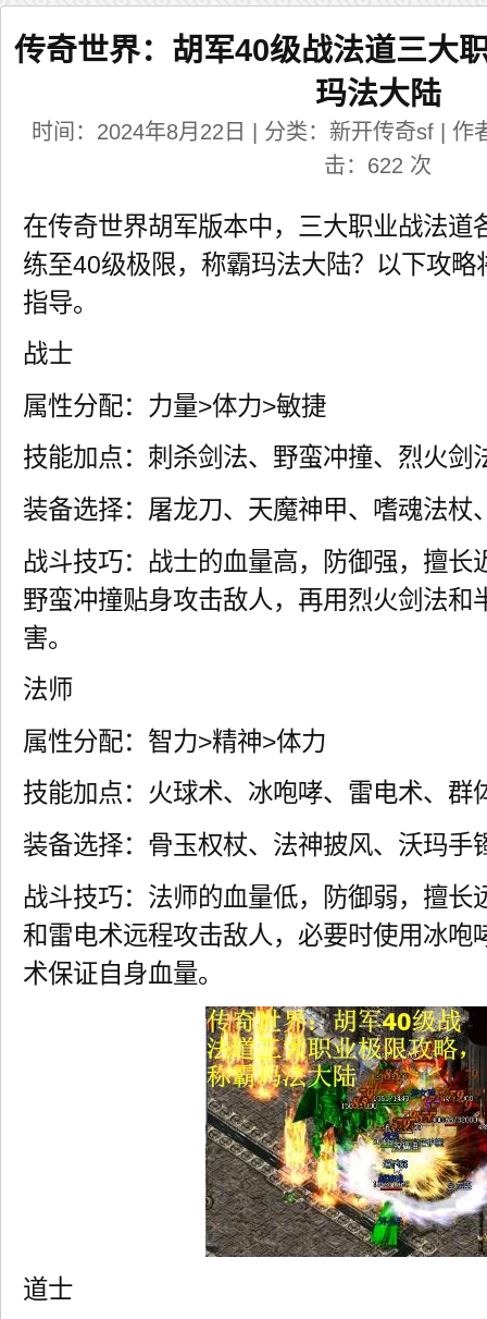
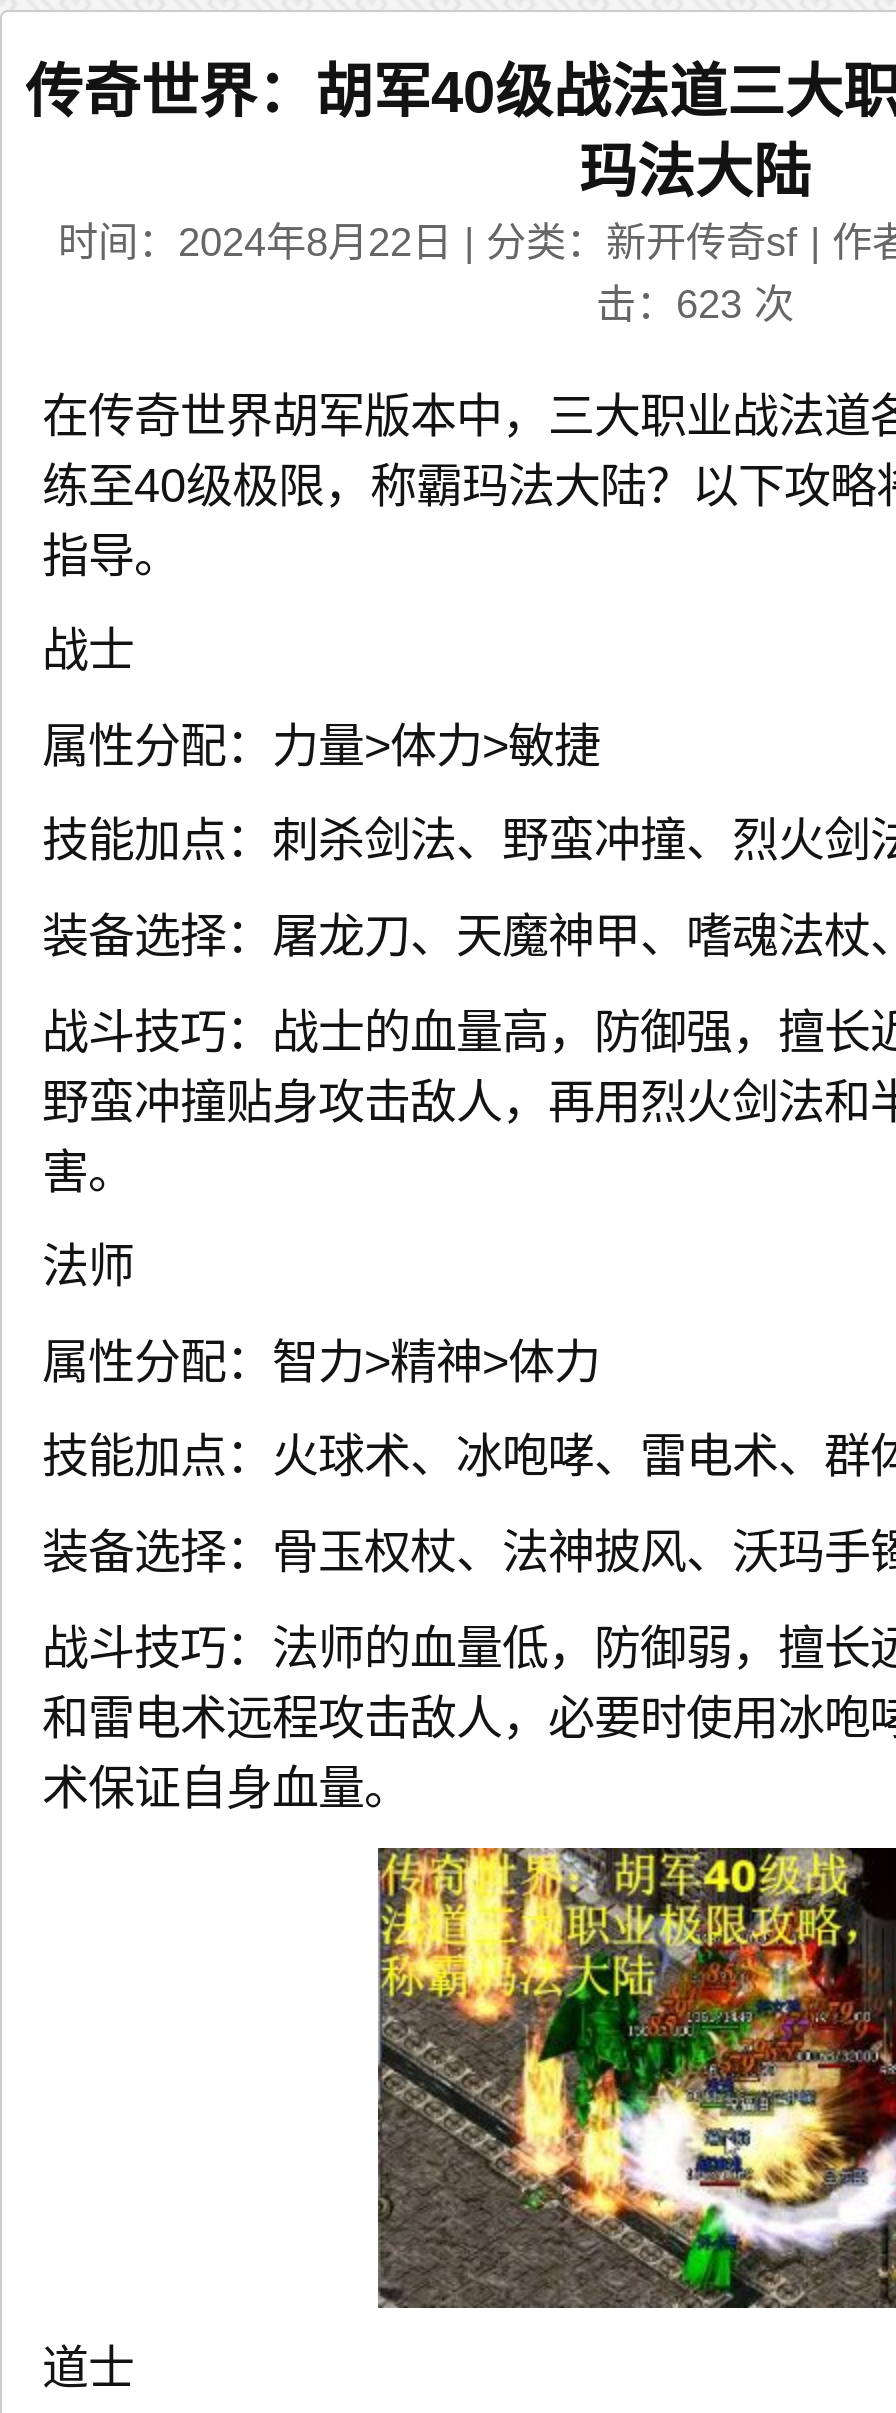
- 击：622 次
+ 击：623 次
